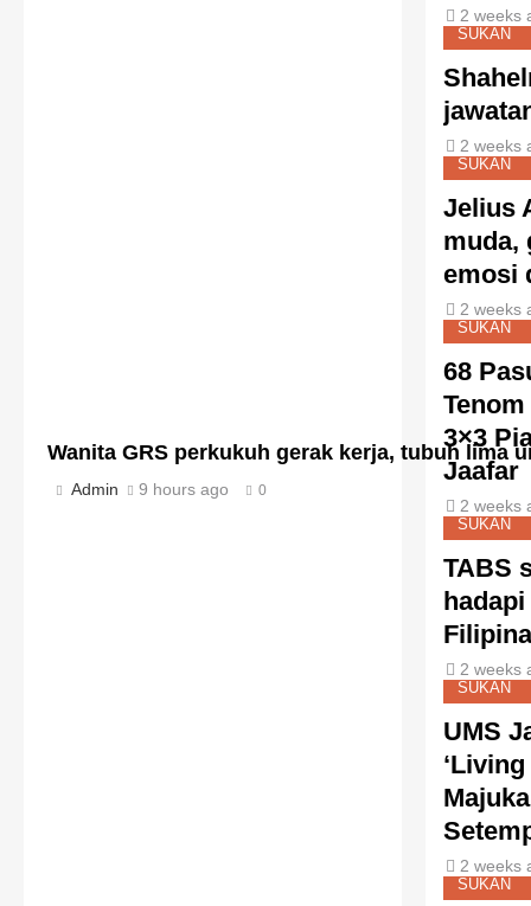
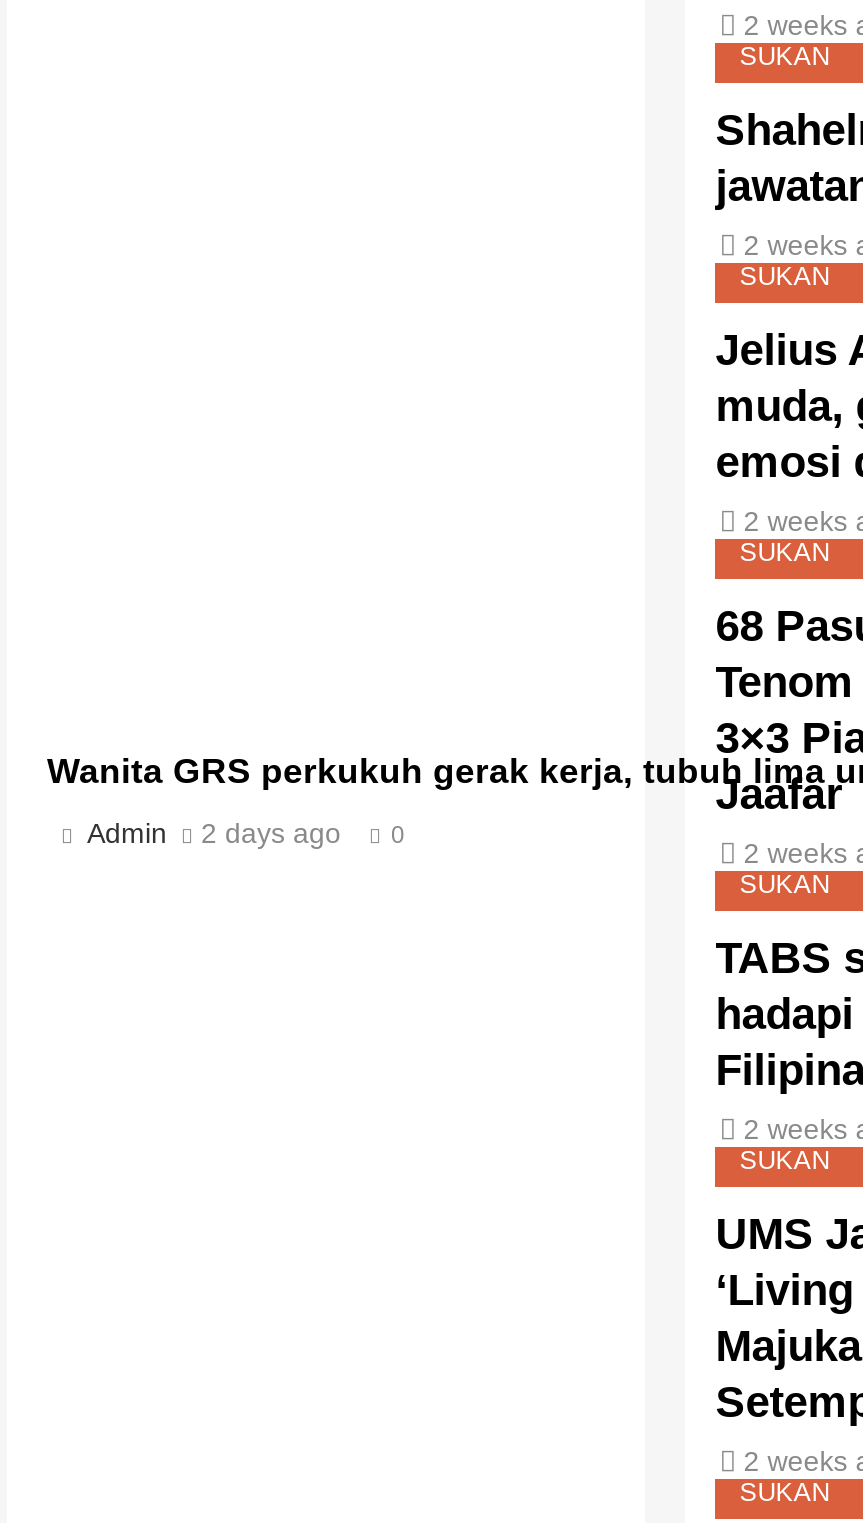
- Admin 9 hours ago 0
+ Admin 2 days ago 0
